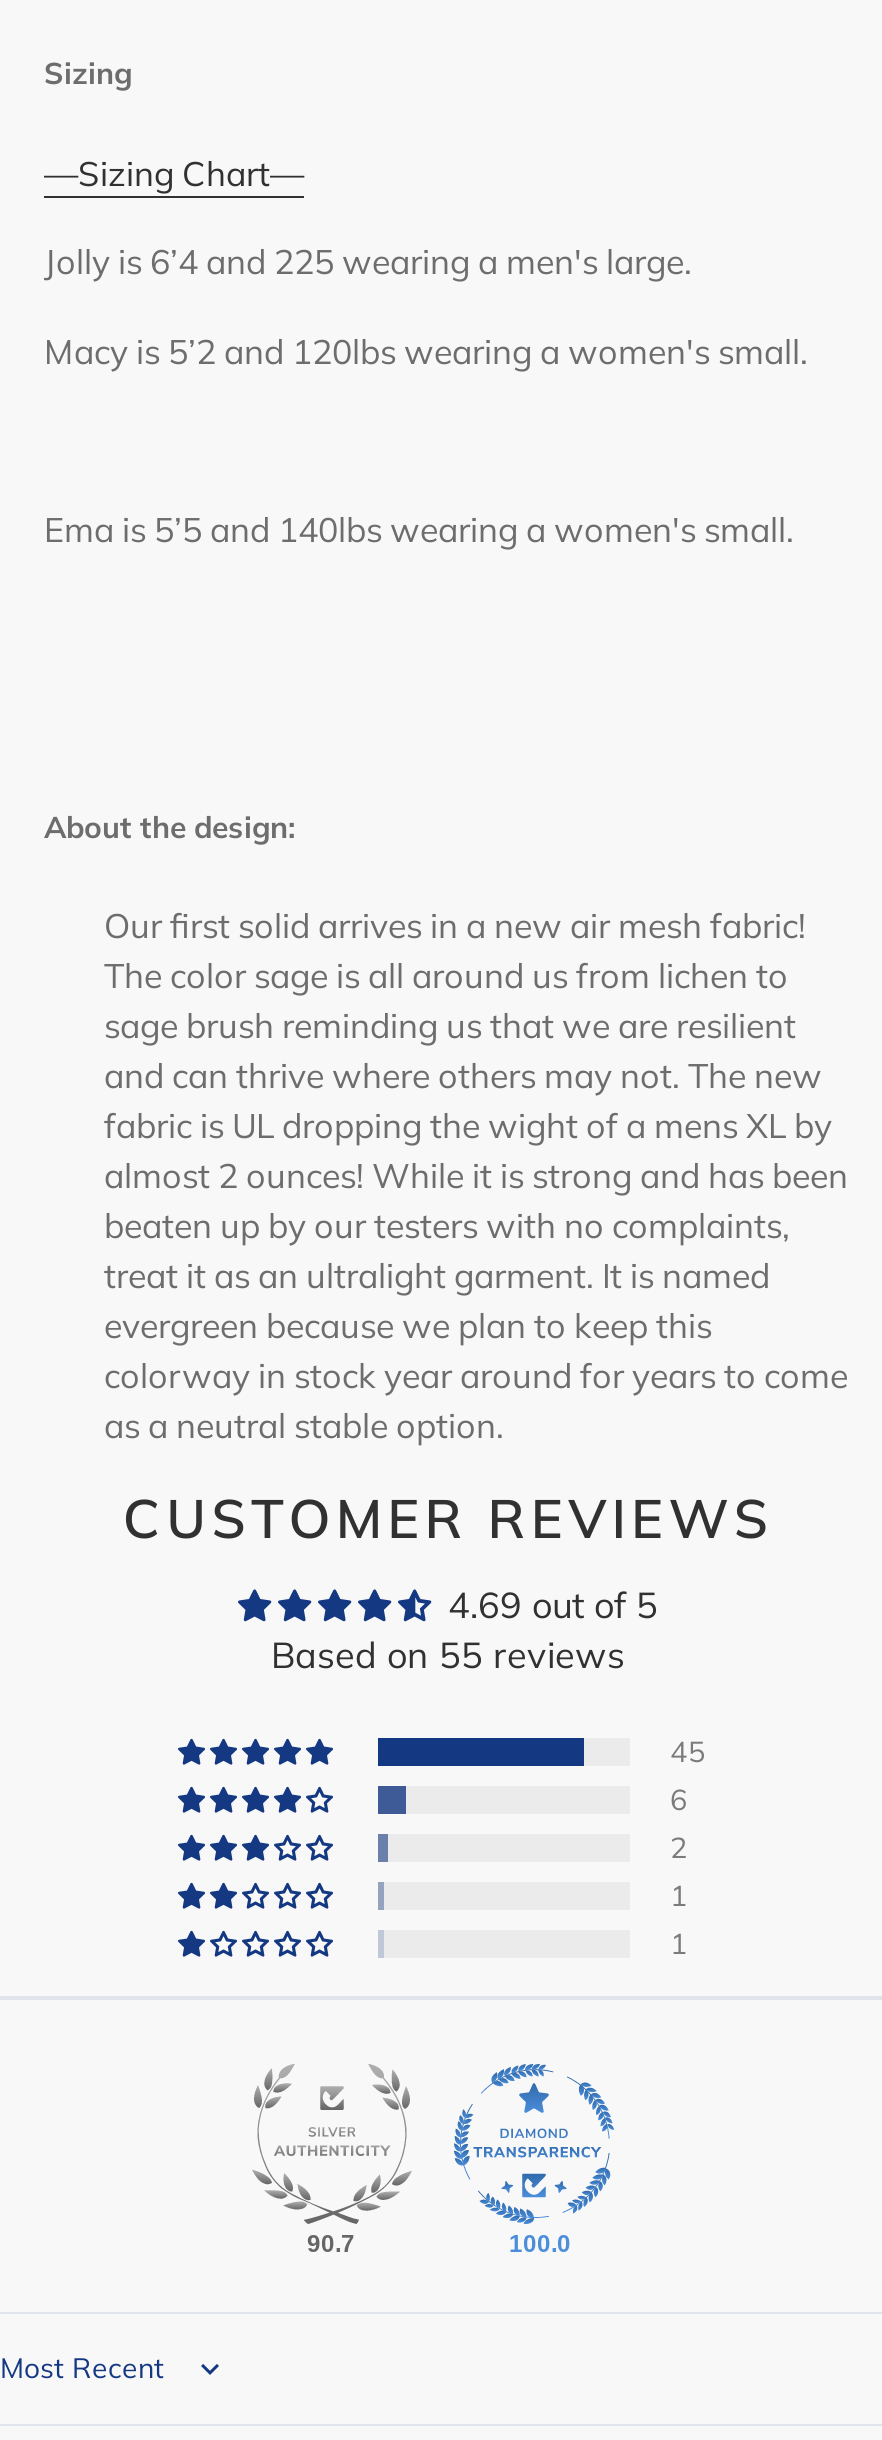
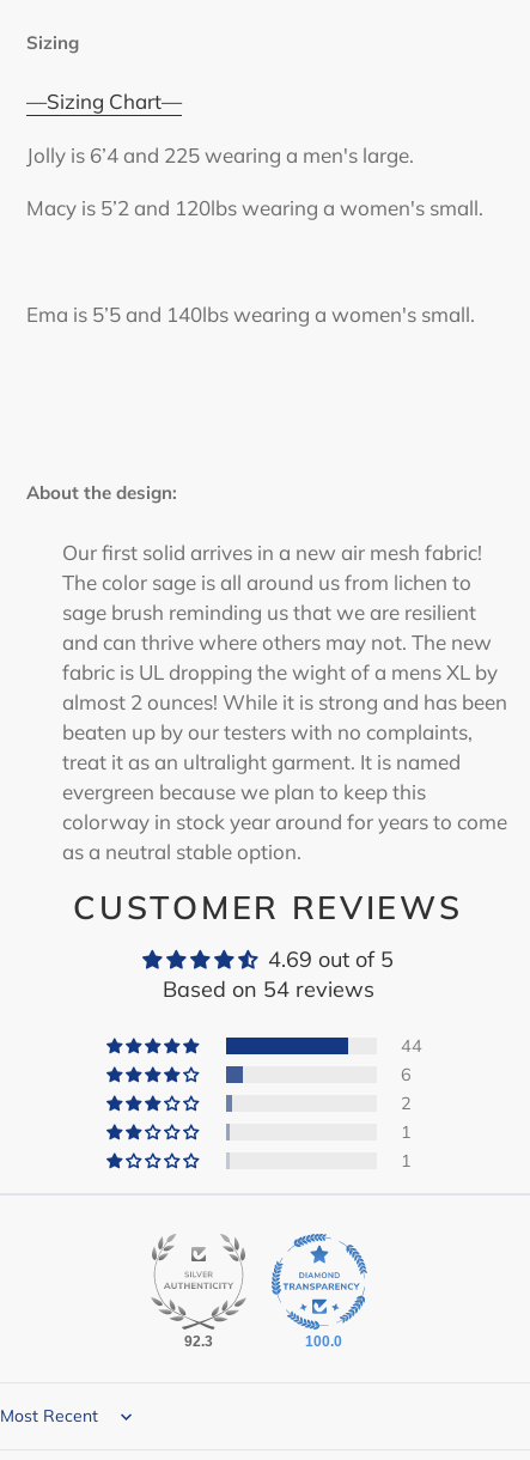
- Based on 55 reviews
+ Based on 54 reviews

- 45
+ 44

- 90.7
+ 92.3
